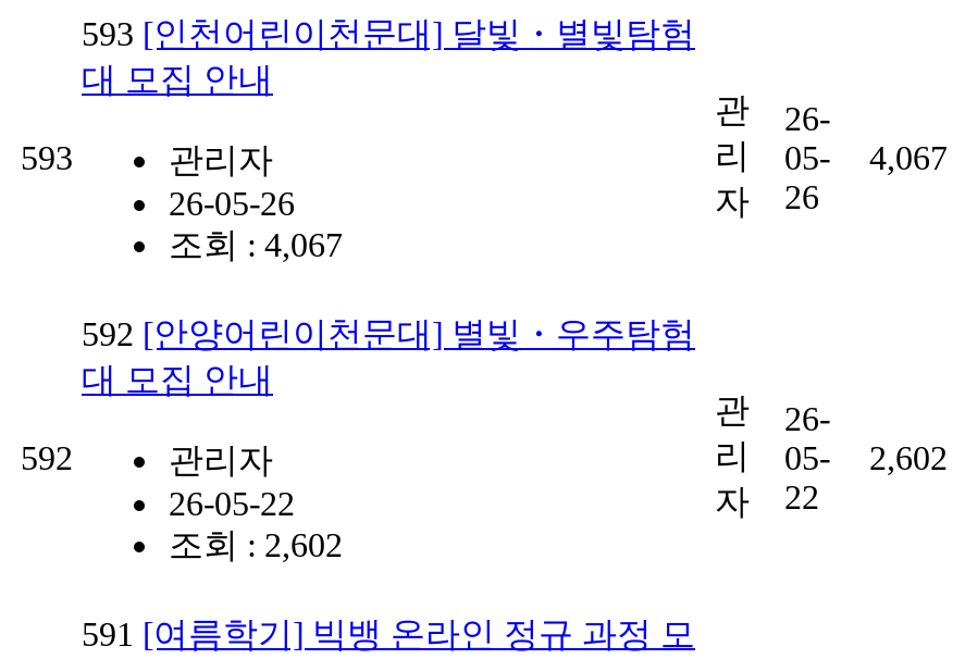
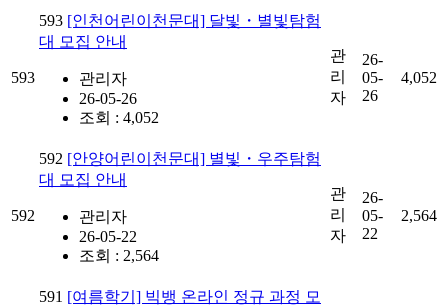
- 리 05- 4,067
+ 리 05- 4,052

- 조회 : 4,067
+ 조회 : 4,052

- 리 05- 2,602
+ 리 05- 2,564

- 조회 : 2,602
+ 조회 : 2,564
